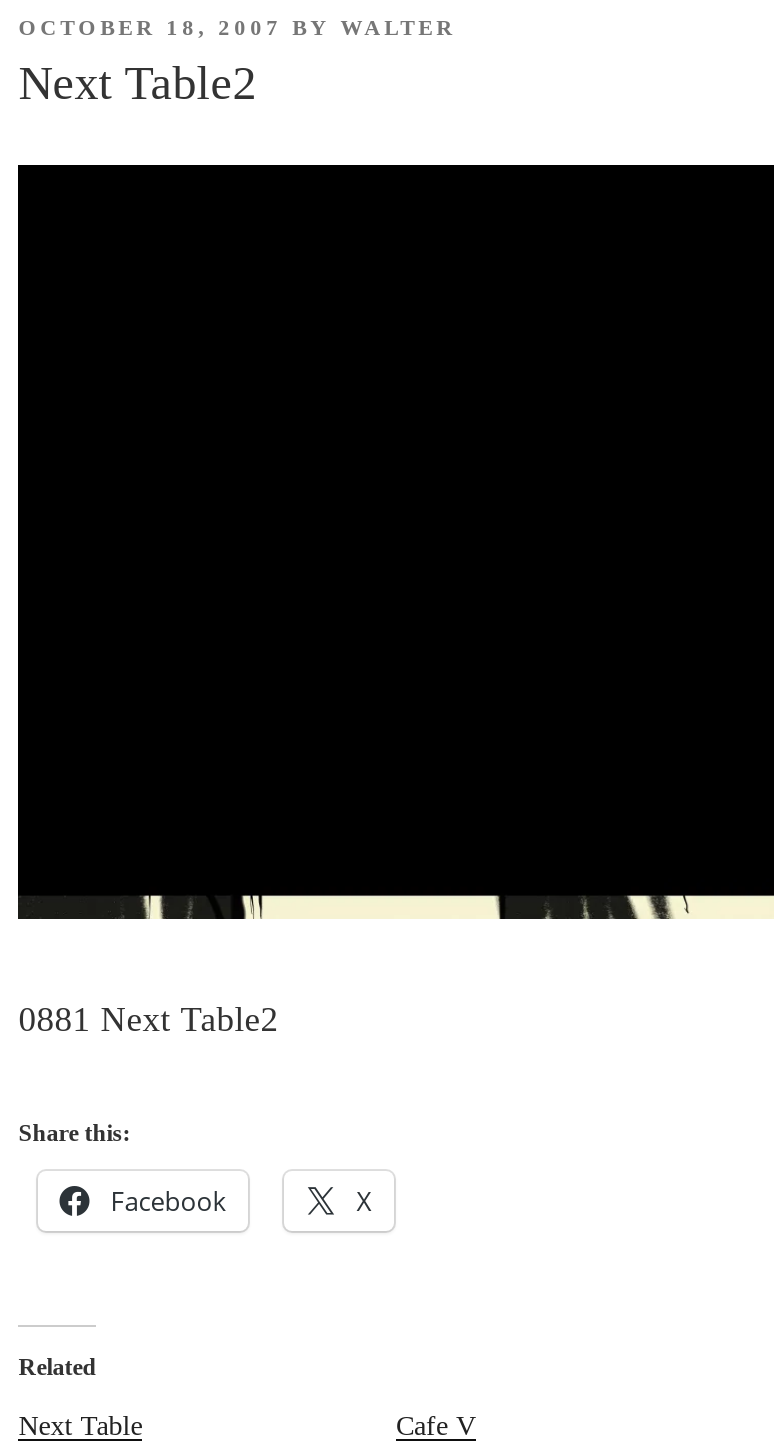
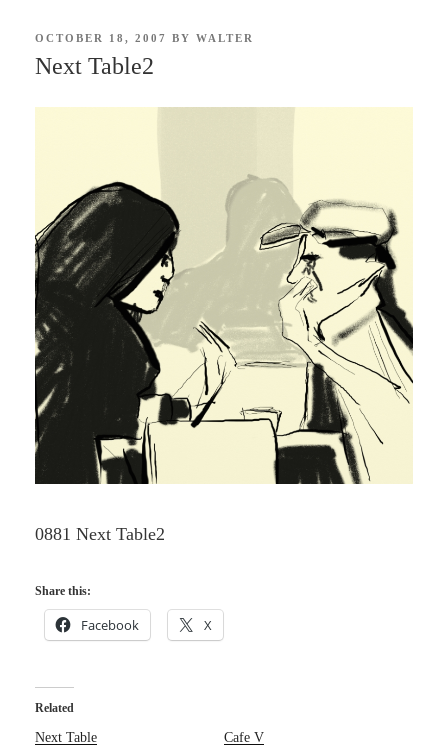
+ [image]
